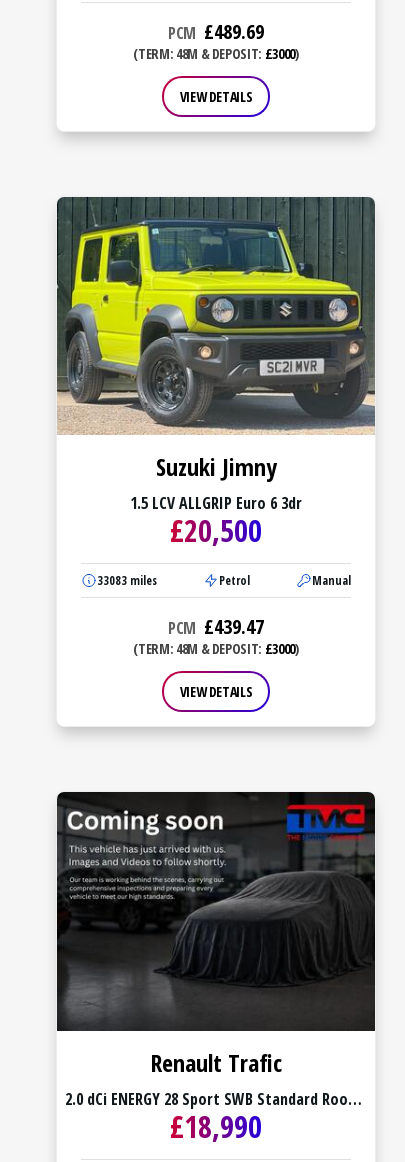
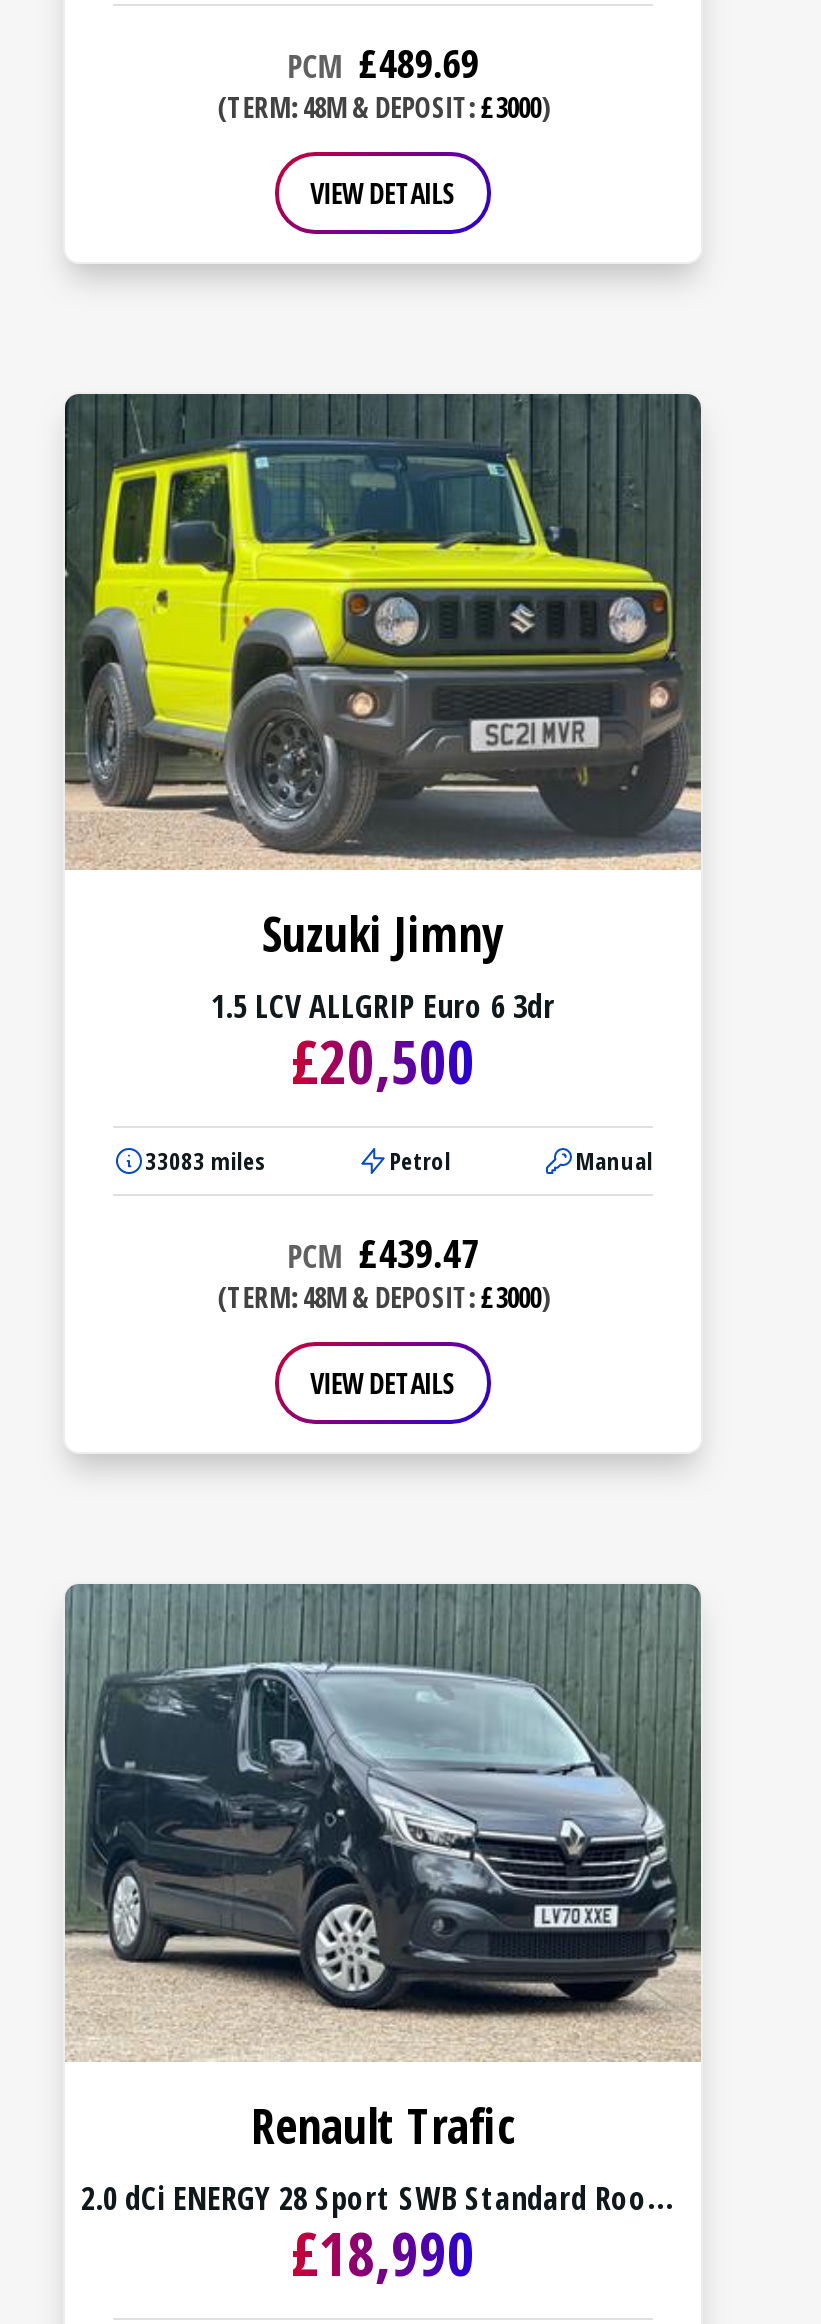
- [image]
+ [image]
